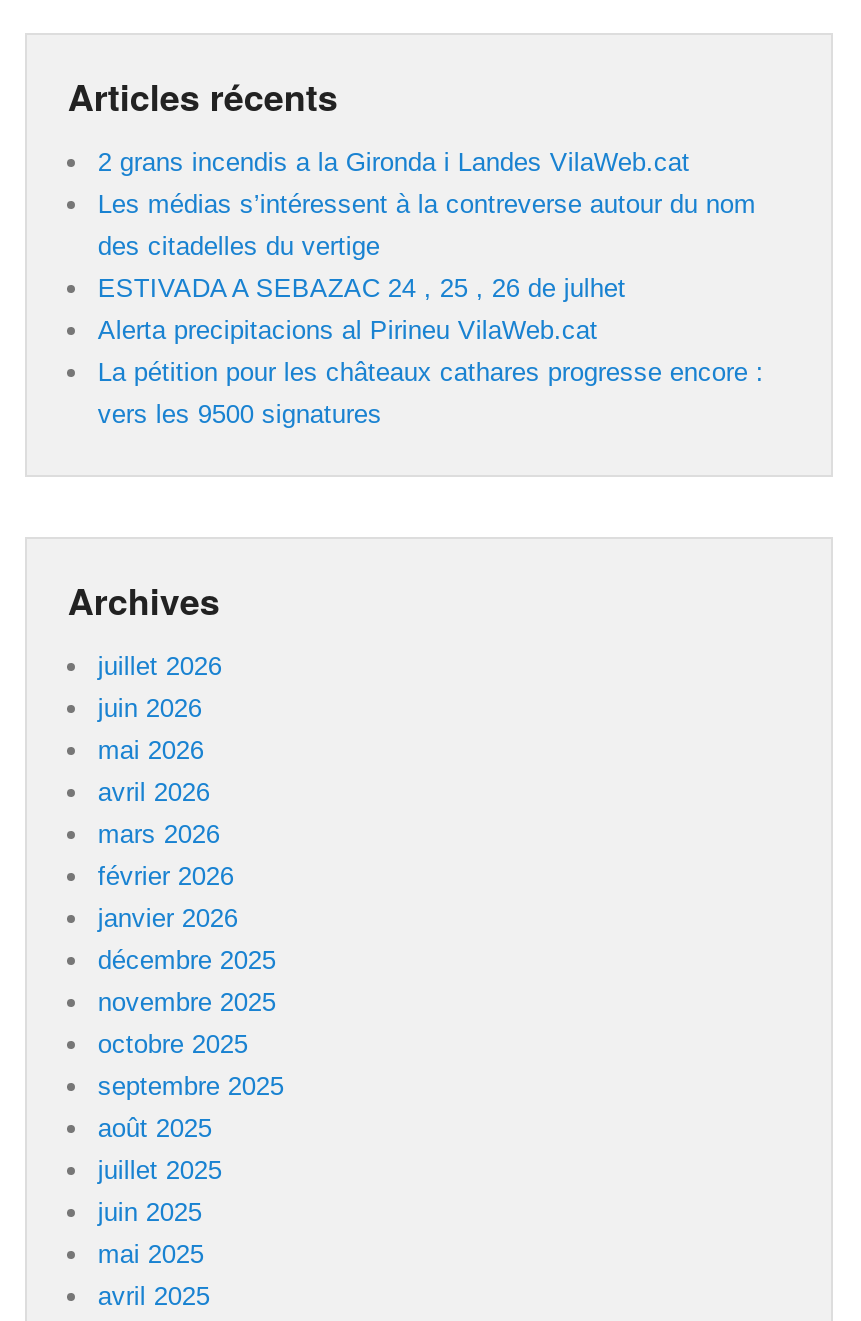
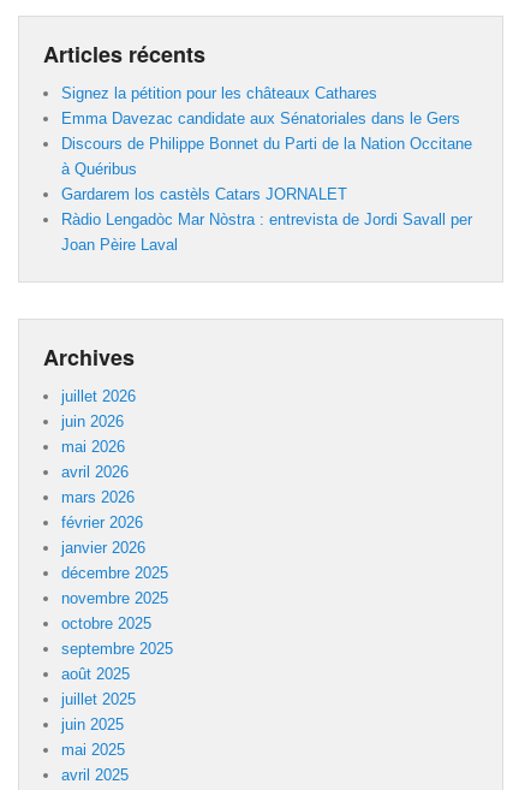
- 2 grans incendis a la Gironda i Landes VilaWeb.cat
- Les médias s’intéressent à la contreverse autour du nom
- des citadelles du vertige
- ESTIVADA A SEBAZAC 24 , 25 , 26 de julhet
- Alerta precipitacions al Pirineu VilaWeb.cat
- La pétition pour les châteaux cathares progresse encore :
- vers les 9500 signatures
+ Signez la pétition pour les châteaux Cathares
+ Emma Davezac candidate aux Sénatoriales dans le Gers
+ Discours de Philippe Bonnet du Parti de la Nation Occitane
+ à Quéribus
+ Gardarem los castèls Catars JORNALET
+ Ràdio Lengadòc Mar Nòstra : entrevista de Jordi Savall per
+ Joan Pèire Laval
